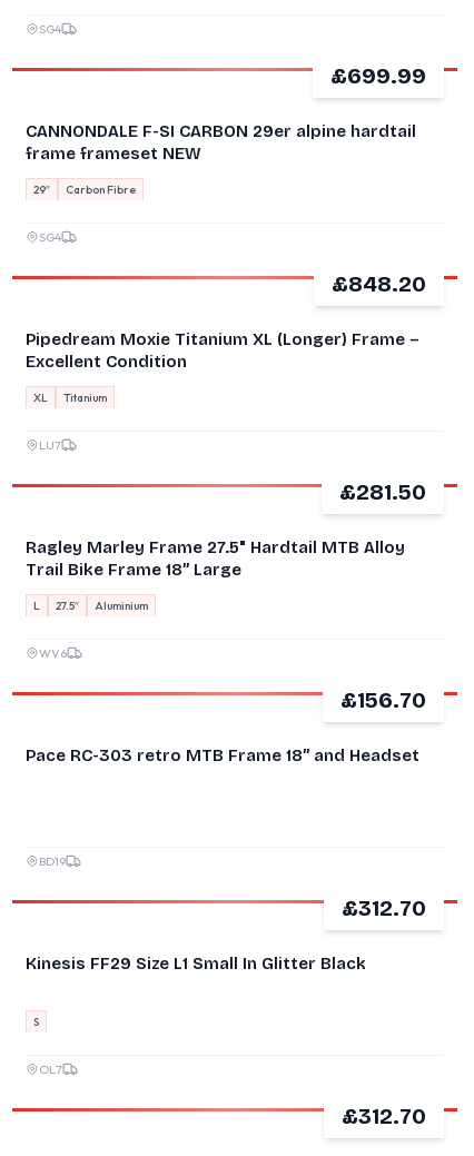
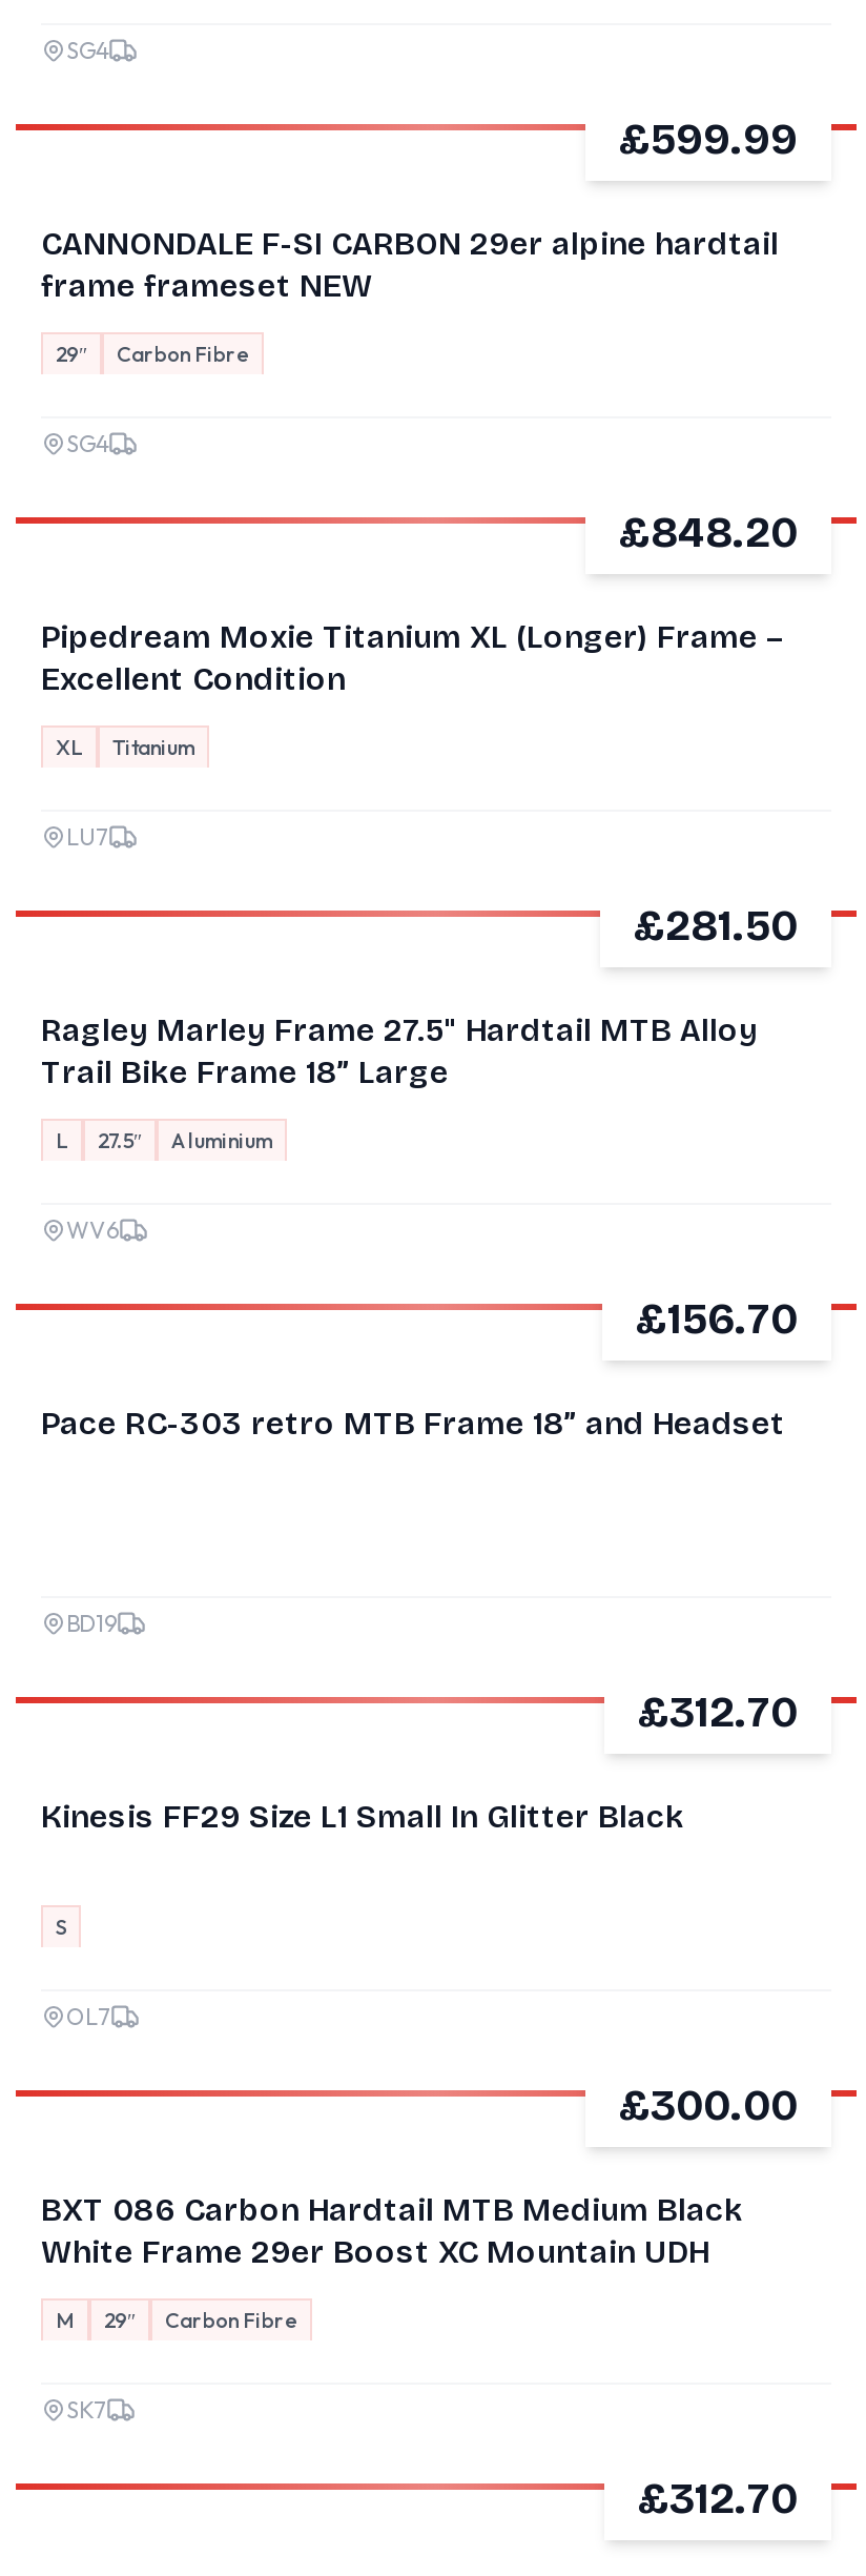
- £699.99
+ £599.99

+ £300.00
+ BXT 086 Carbon Hardtail MTB Medium Black
+ White Frame 29er Boost XC Mountain UDH
+ M
+ 29″
+ Carbon Fibre
+ SK7
